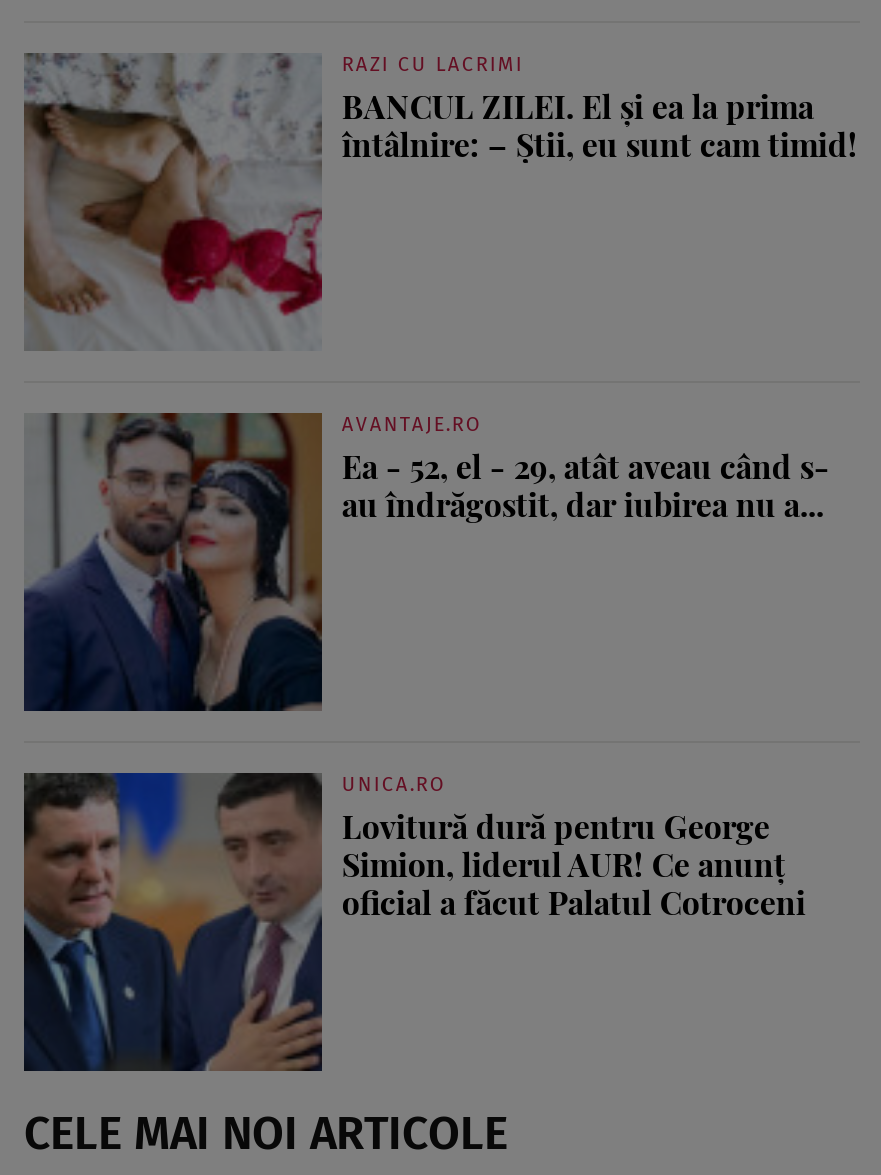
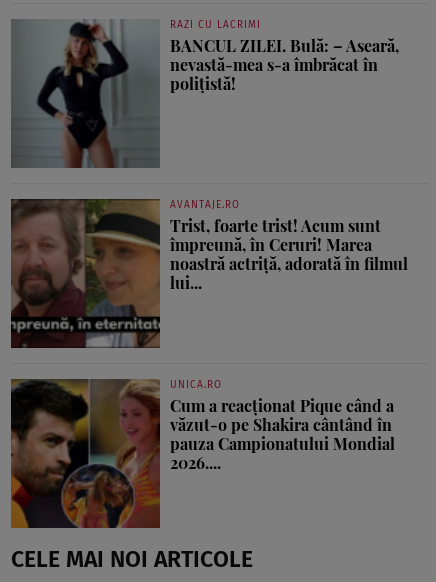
- [image]
- BANCUL ZILEI. El și ea la prima
- întâlnire: – Știi, eu sunt cam timid!
+ [image]
+ BANCUL ZILEI. Bulă: – Aseară,
+ nevastă-mea s-a îmbrăcat în
+ polițistă!

- [image]
- Ea - 52, el - 29, atât aveau când s-
- au îndrăgostit, dar iubirea nu a...
+ [image]
+ Trist, foarte trist! Acum sunt
+ împreună, în Ceruri! Marea
+ noastră actriță, adorată în filmul
+ lui...

- [image]
- Lovitură dură pentru George
- Simion, liderul AUR! Ce anunț
- oficial a făcut Palatul Cotroceni
+ [image]
+ Cum a reacționat Pique când a
+ văzut-o pe Shakira cântând în
+ pauza Campionatului Mondial
+ 2026....
